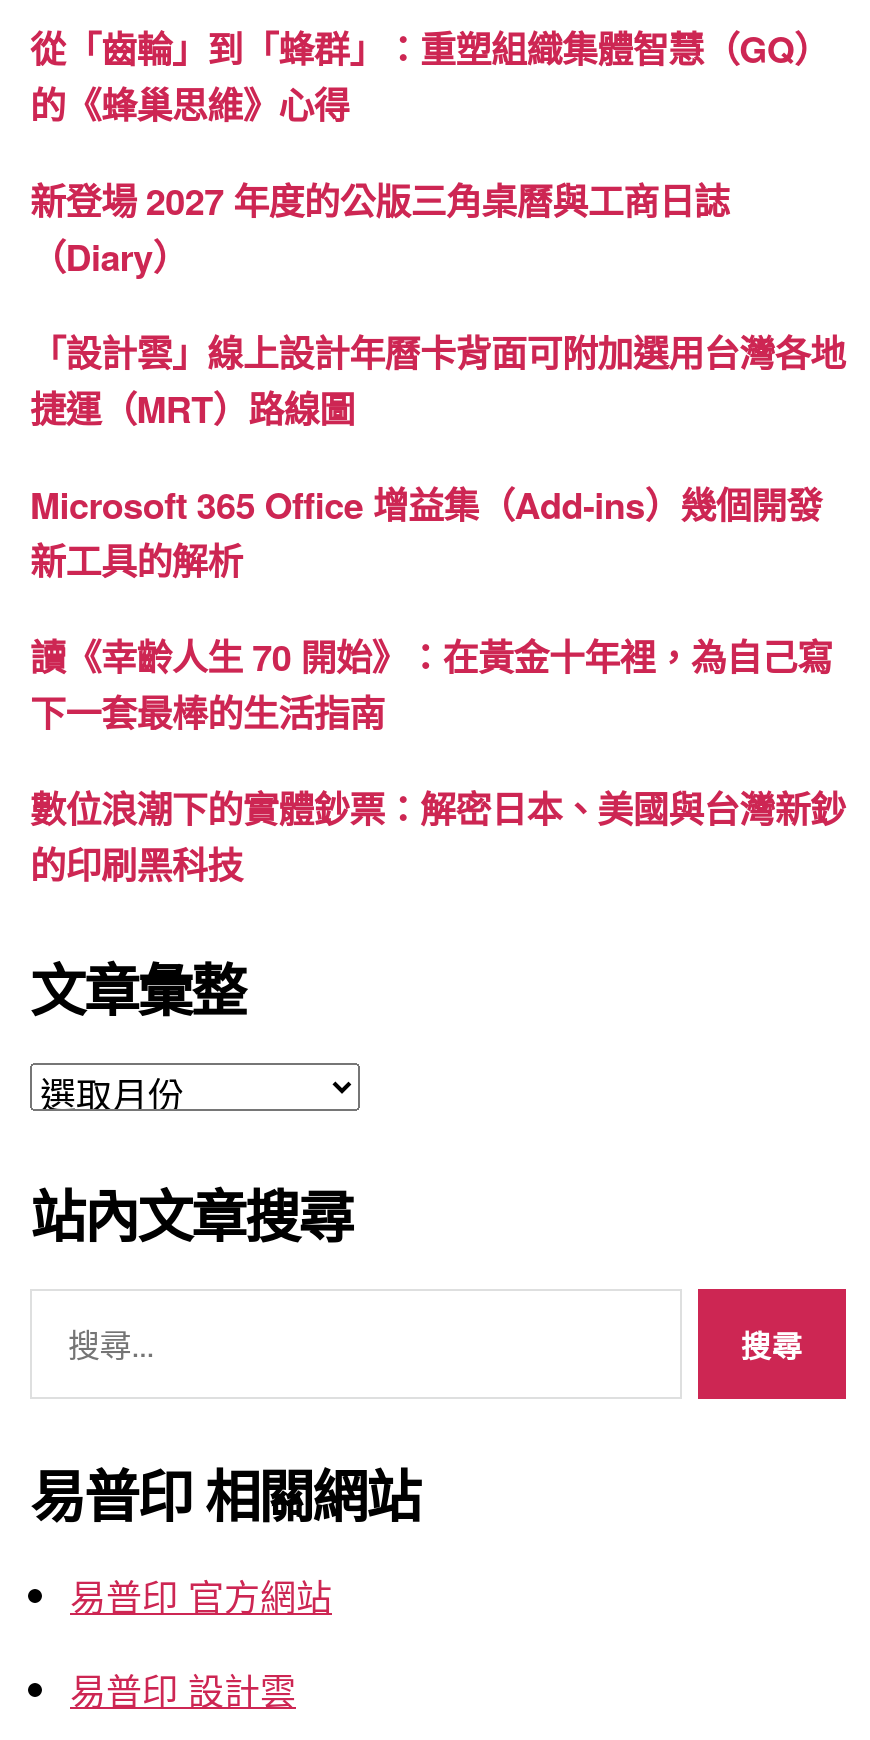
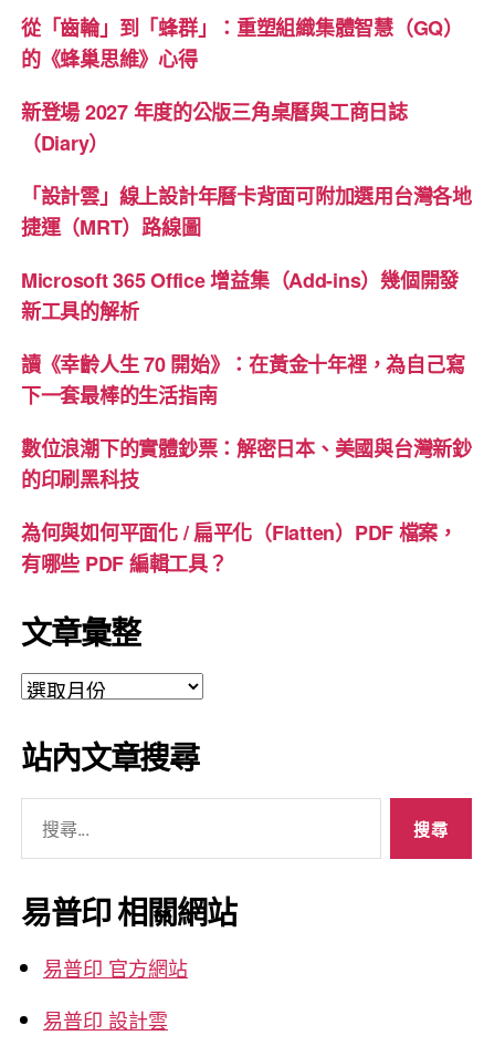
+ 為何與如何平面化 / 扁平化（Flatten）PDF 檔案，
+ 有哪些 PDF 編輯工具？
